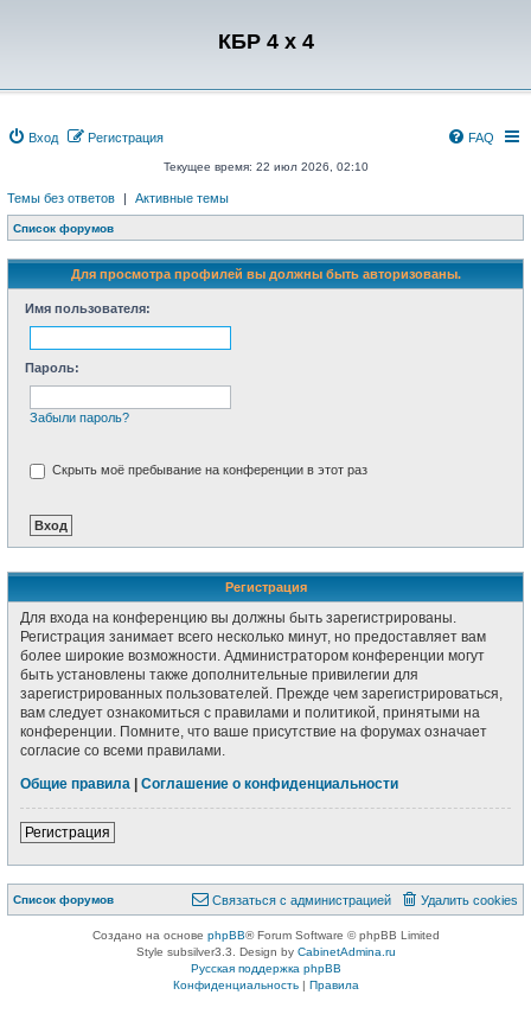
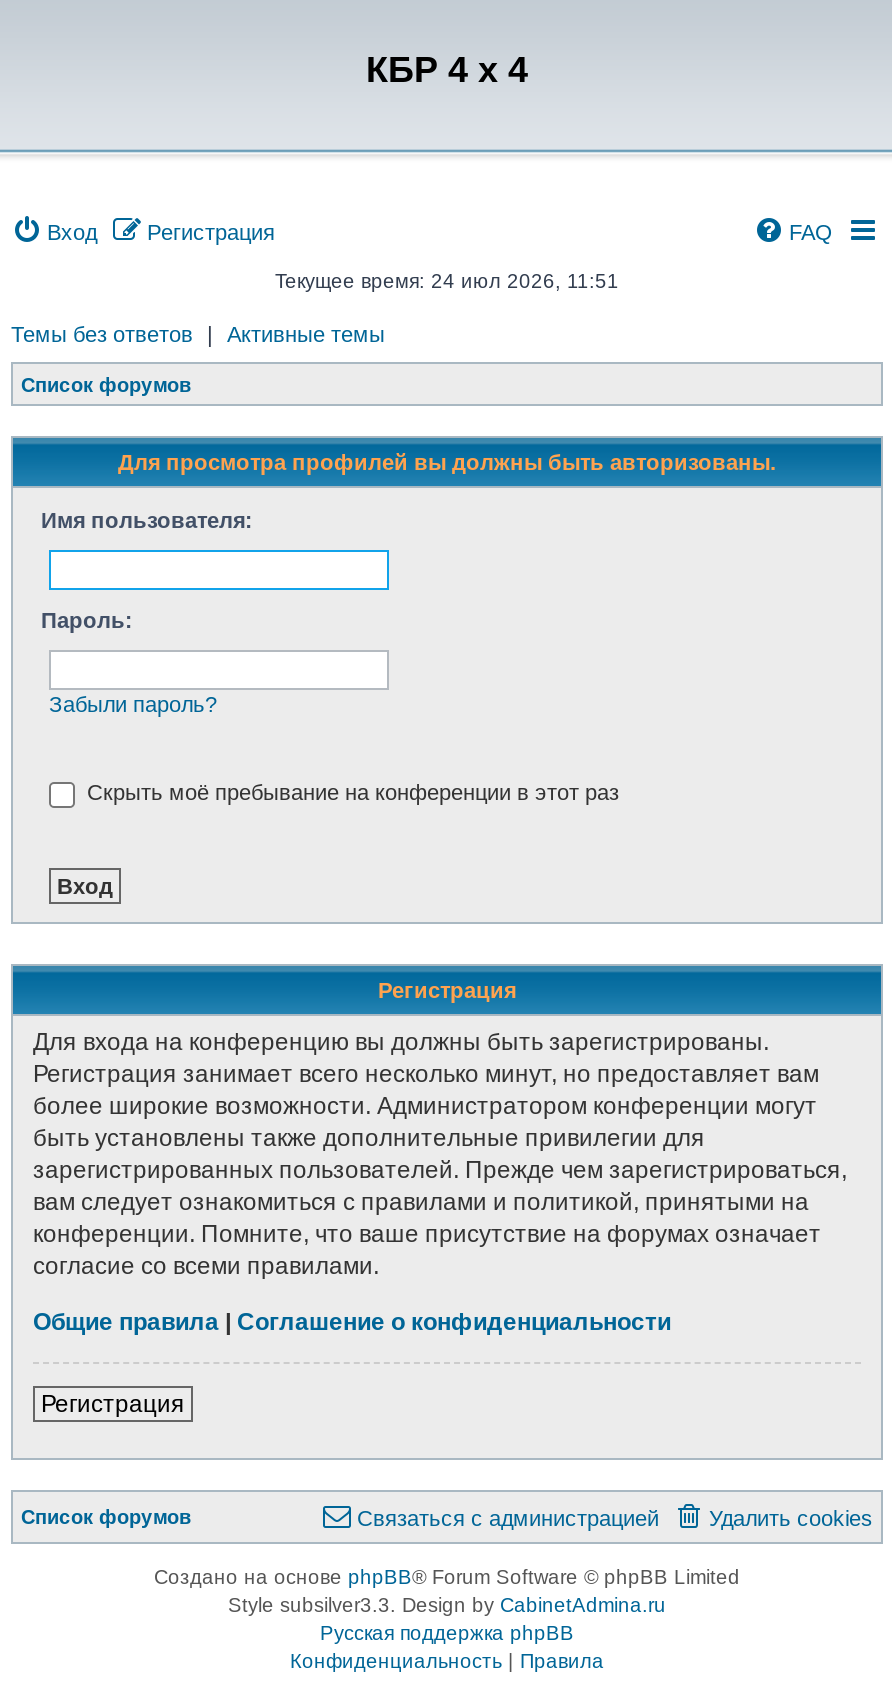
- Текущее время: 22 июл 2026, 02:10
+ Текущее время: 24 июл 2026, 11:51
